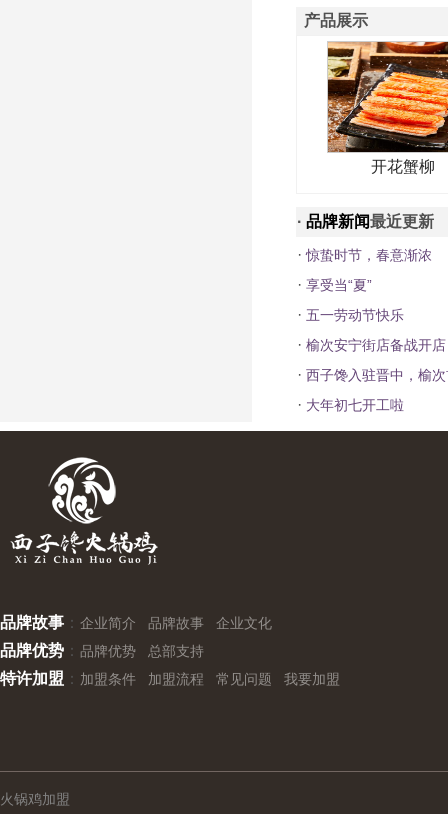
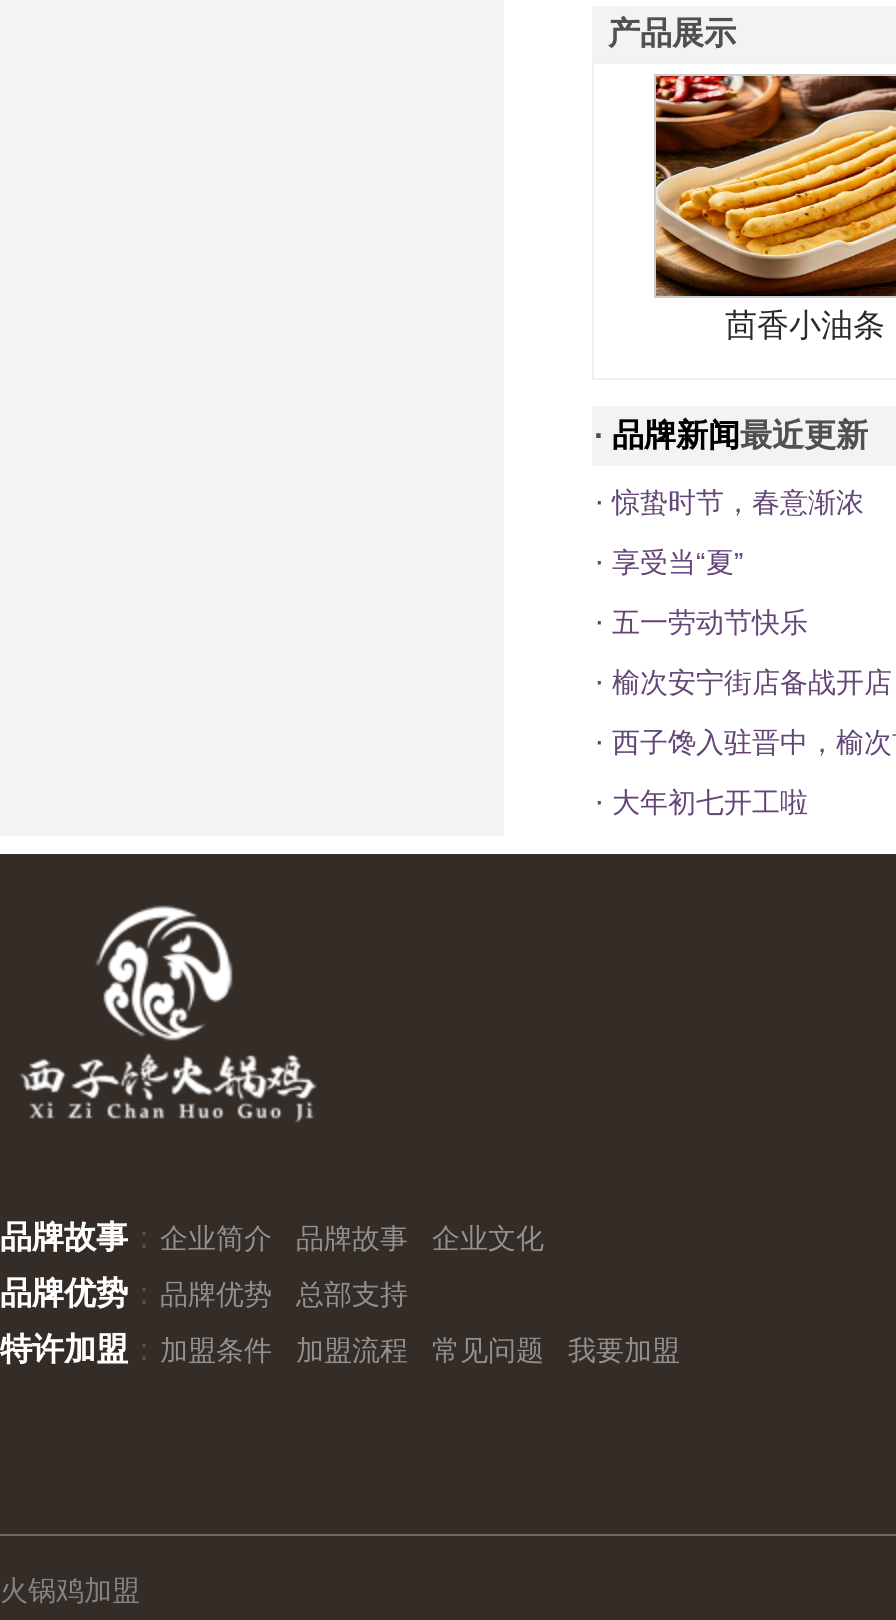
- [image]
- 开花蟹柳
+ [image]
+ 茴香小油条
